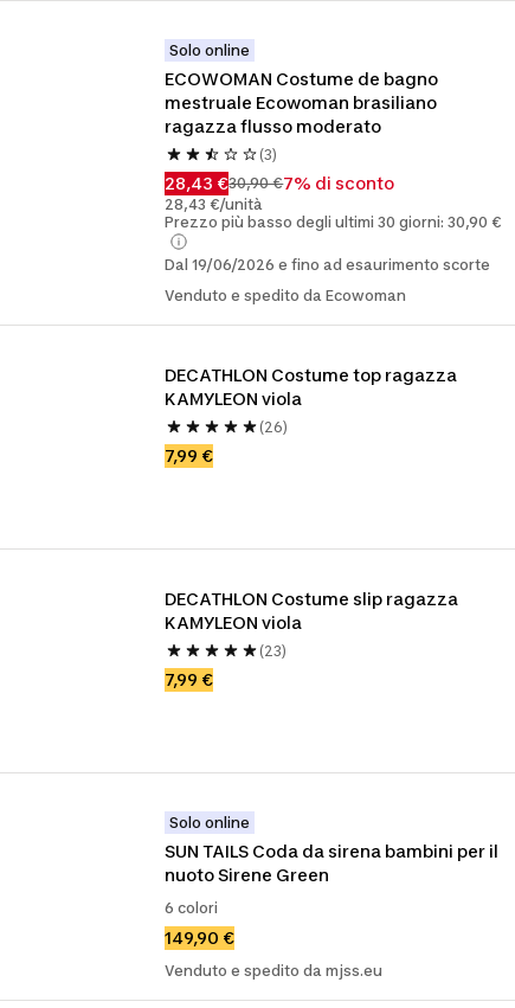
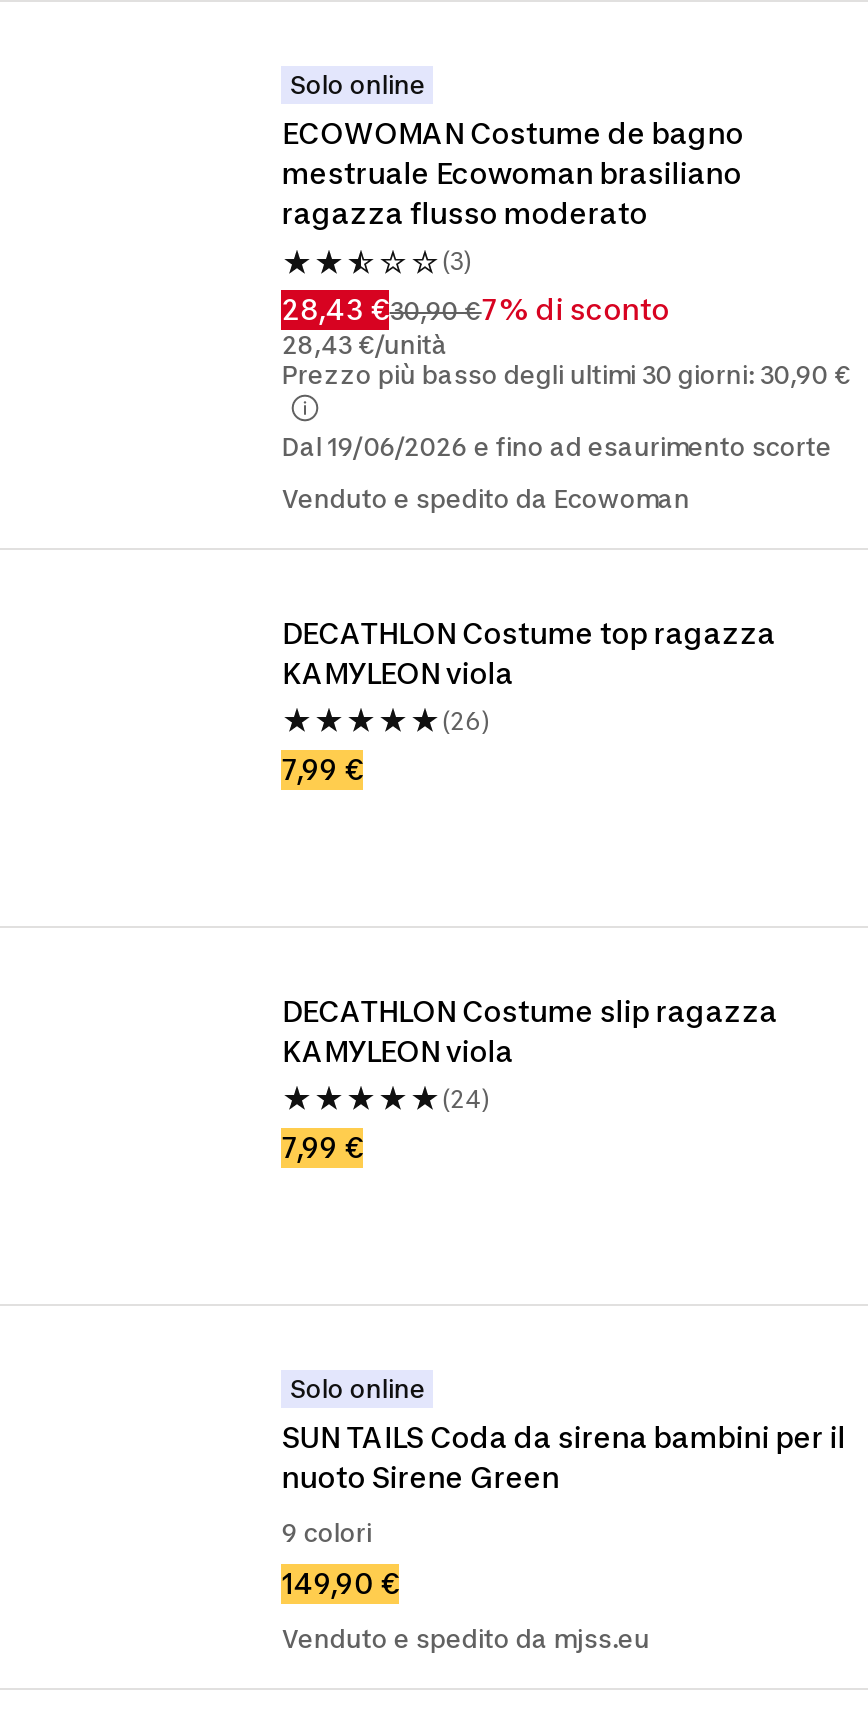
- (23)
+ (24)

- 6 colori
+ 9 colori
